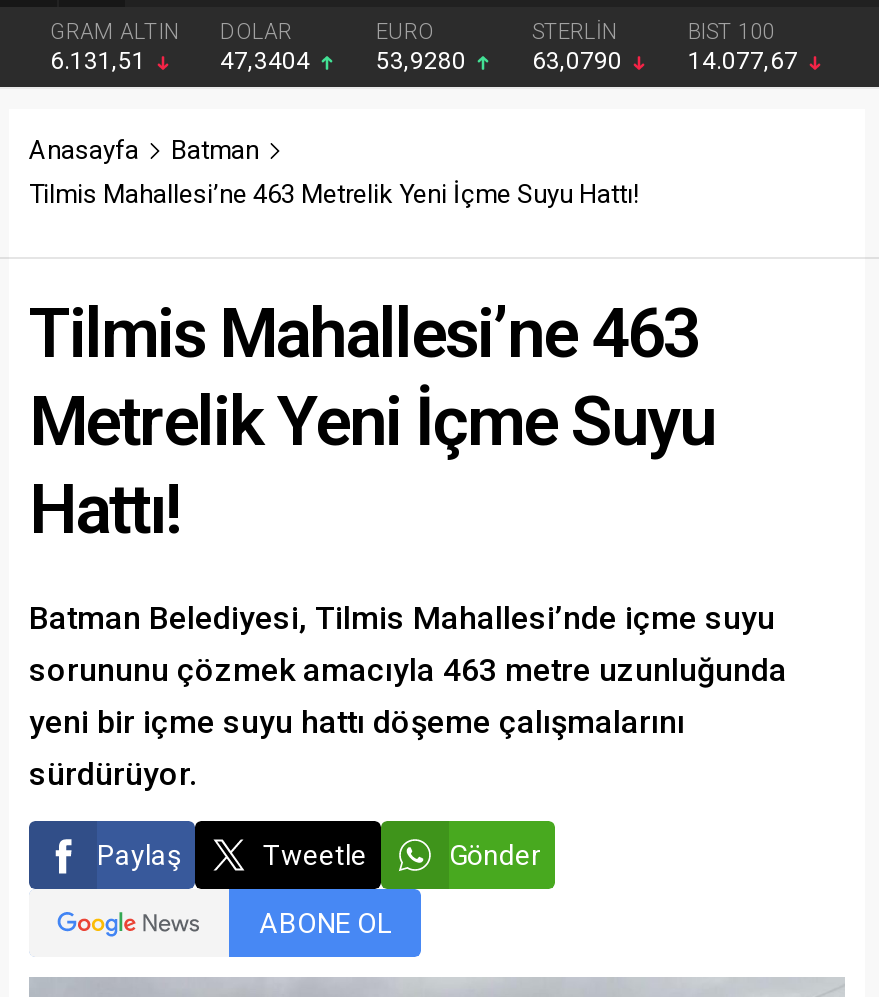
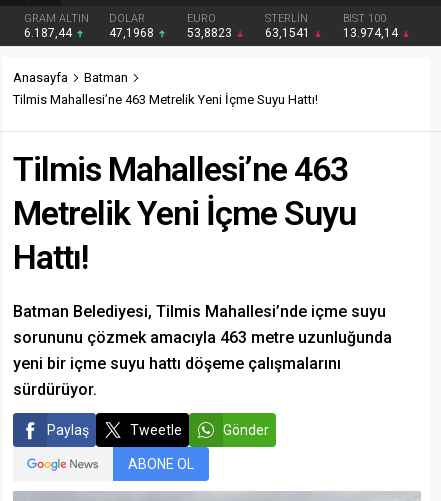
- 6.131,51
+ 6.187,44

- 47,3404
+ 47,1968

- 53,9280
+ 53,8823

- 63,0790
+ 63,1541

- 14.077,67
+ 13.974,14
